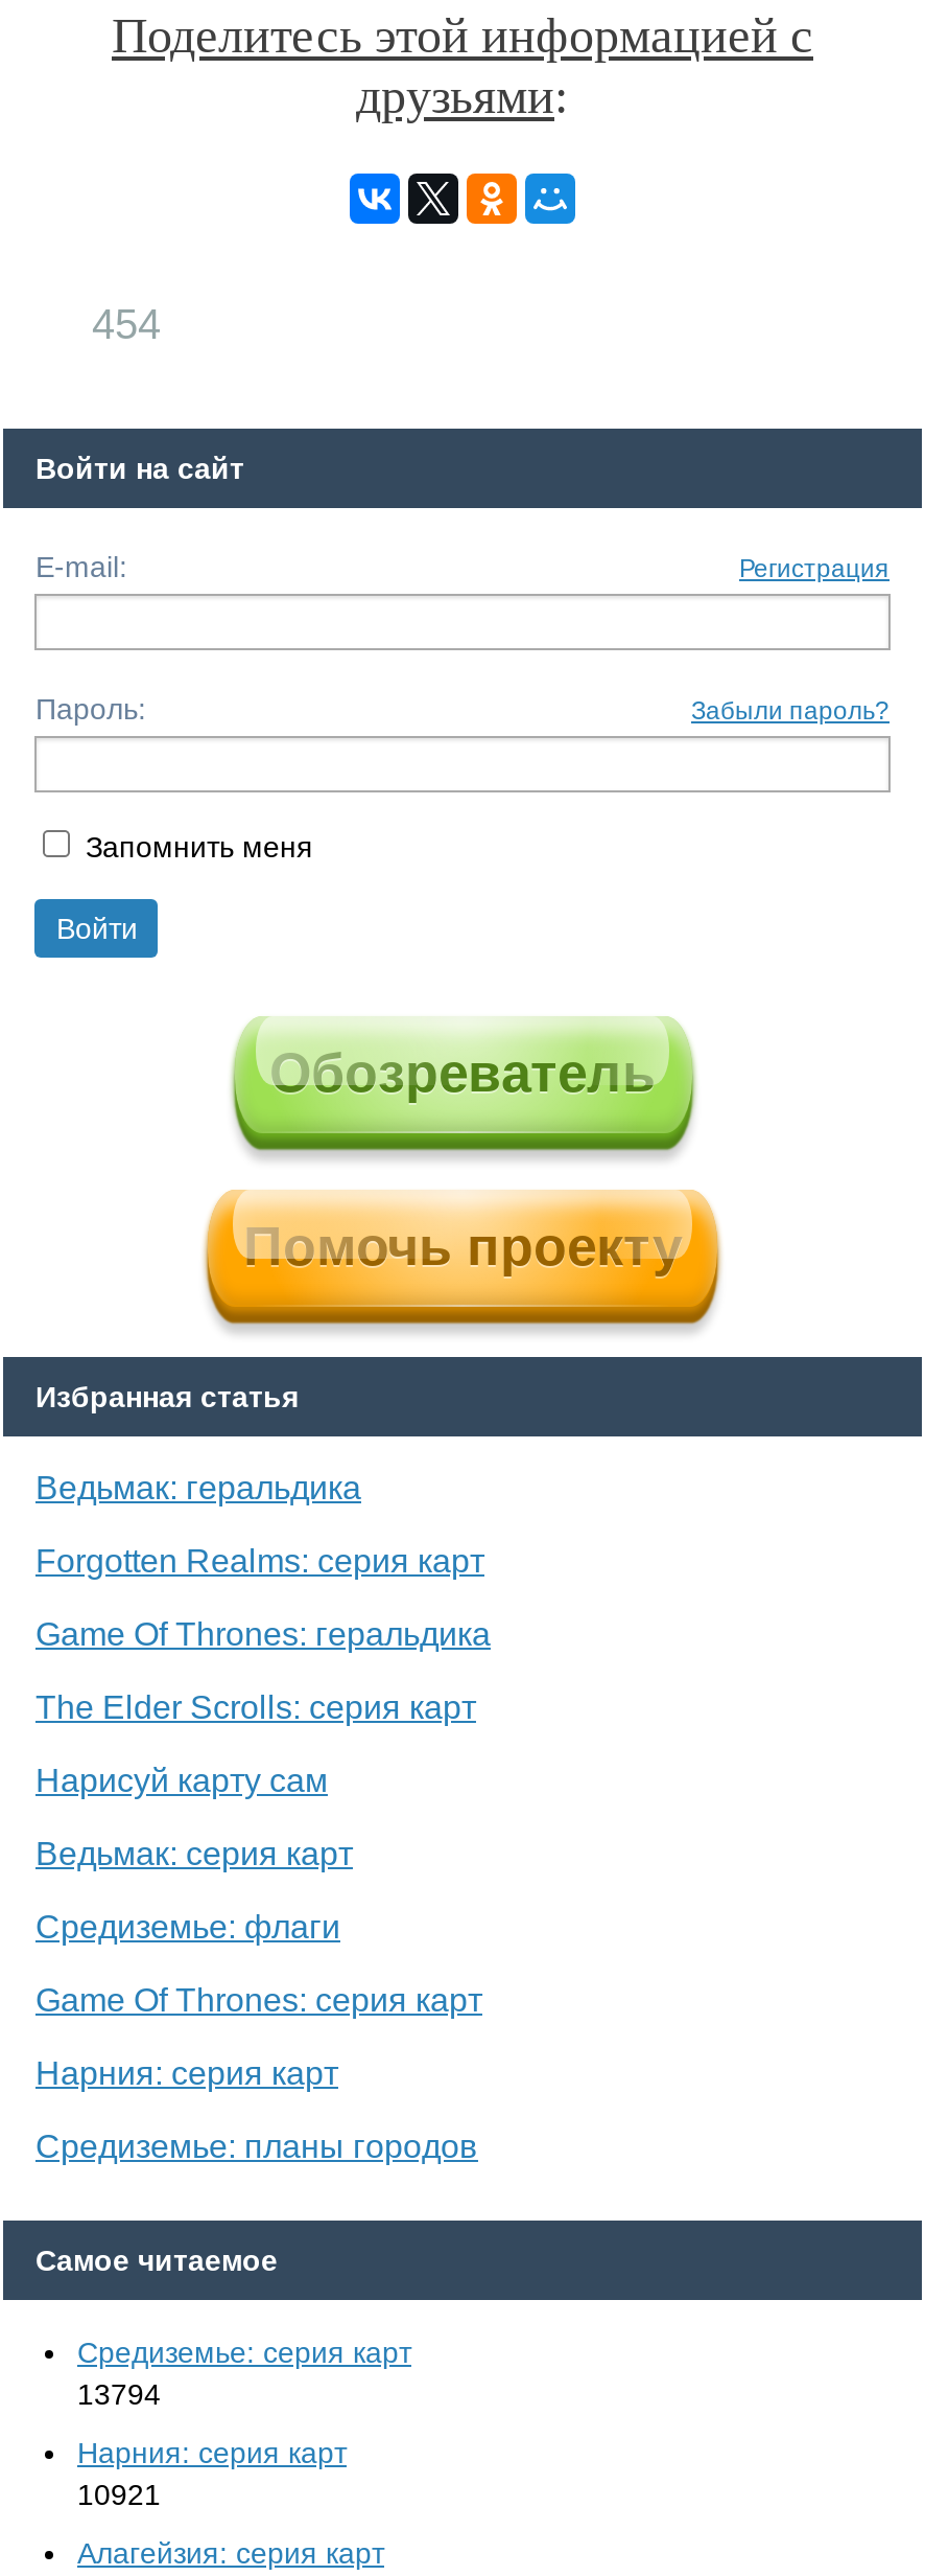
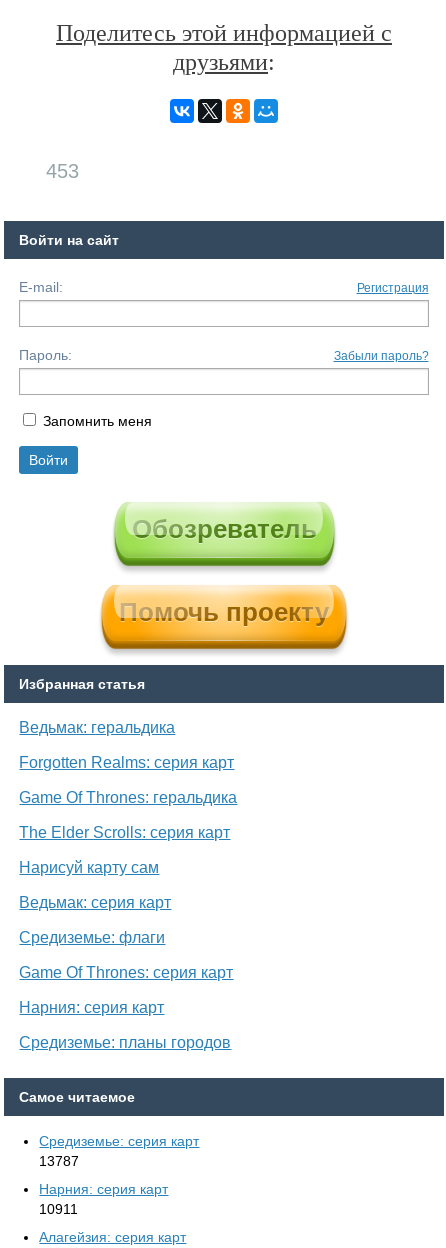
- 454
+ 453

- 13794
+ 13787

- 10921
+ 10911
